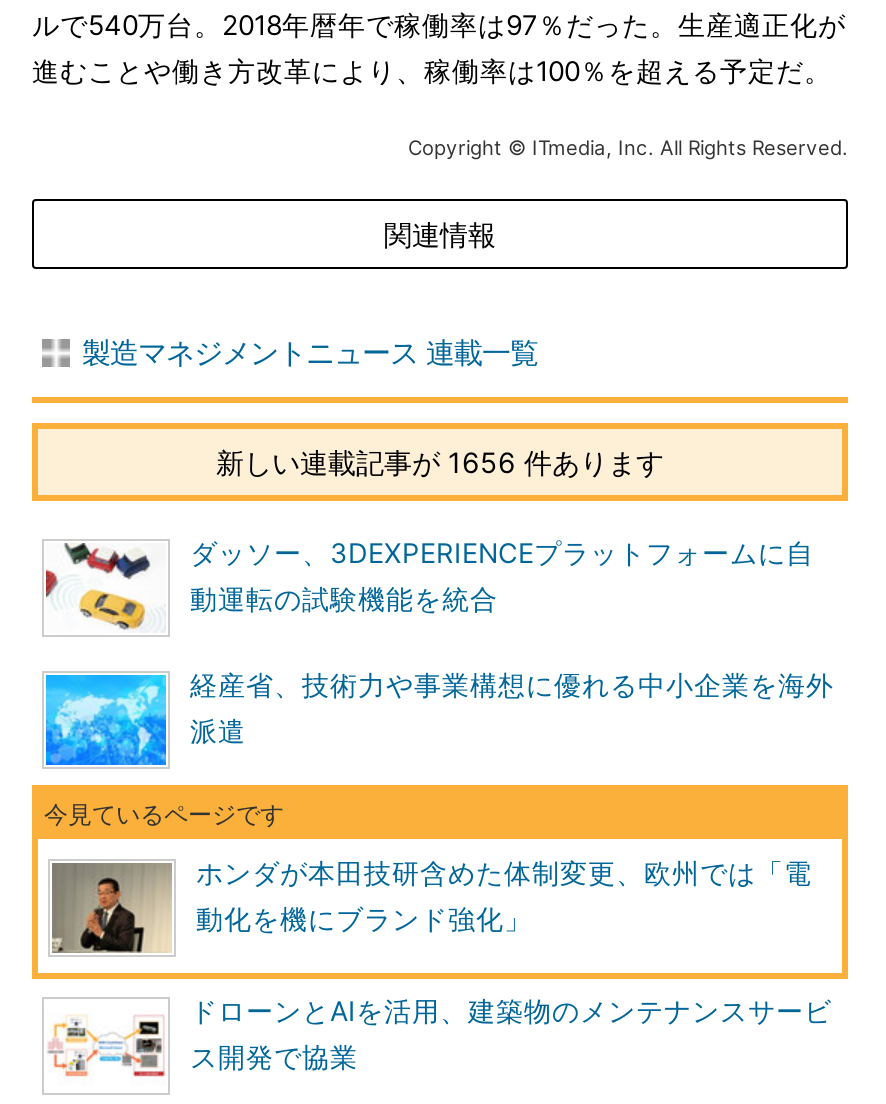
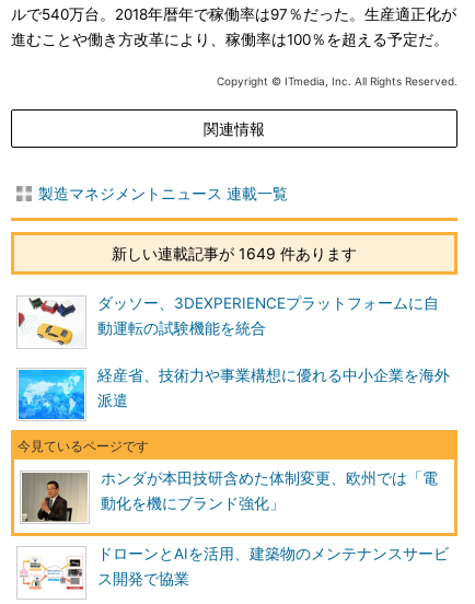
- 新しい連載記事が 1656 件あります
+ 新しい連載記事が 1649 件あります
